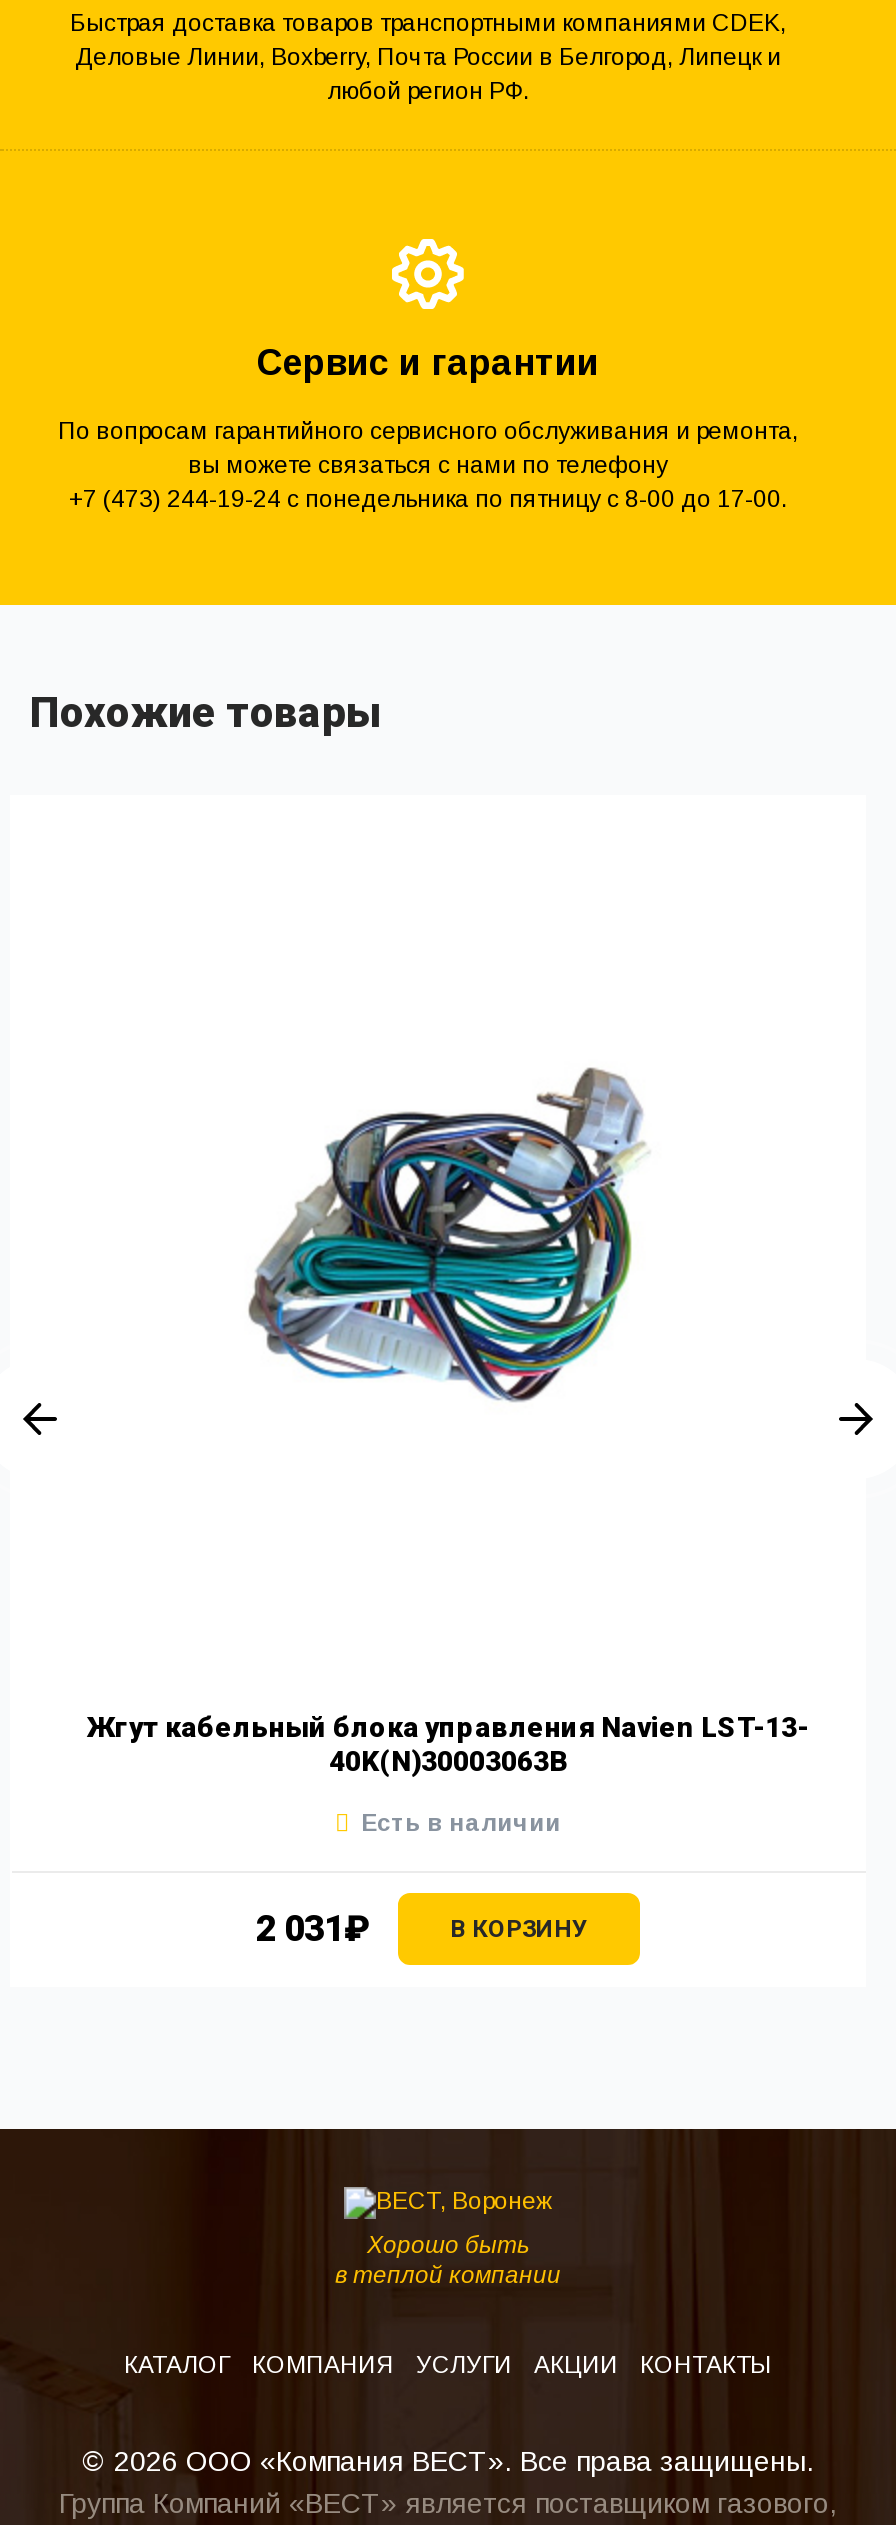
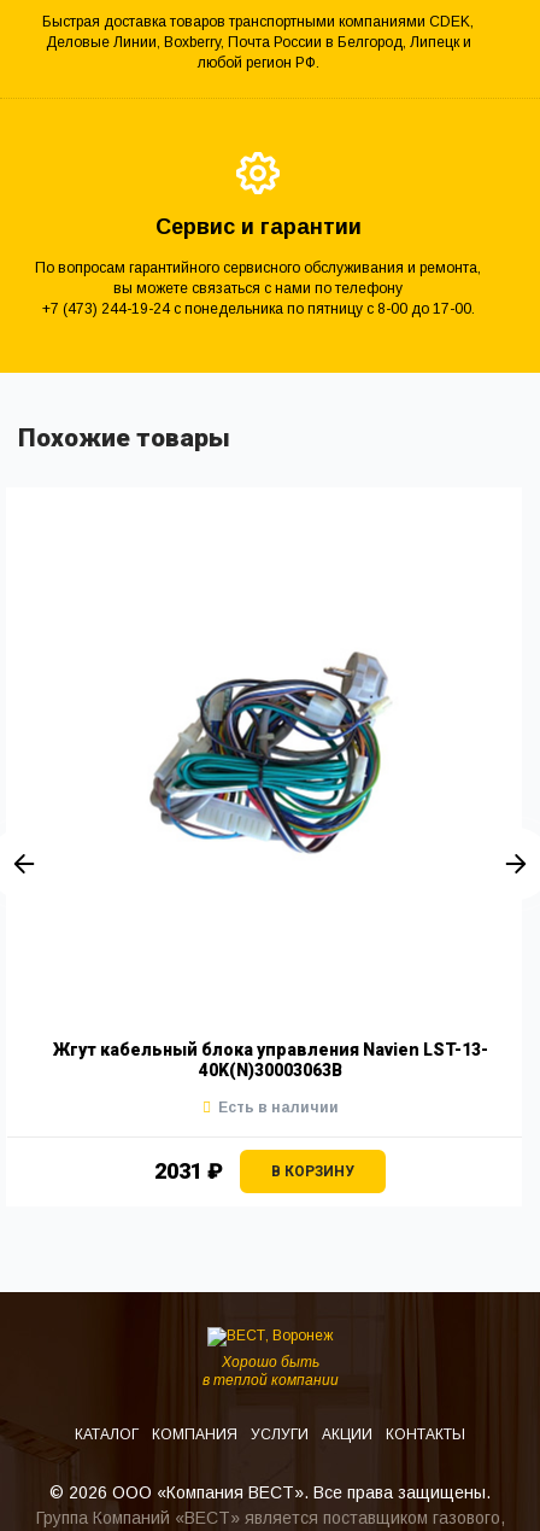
- 2 031₽
+ 2031 ₽
